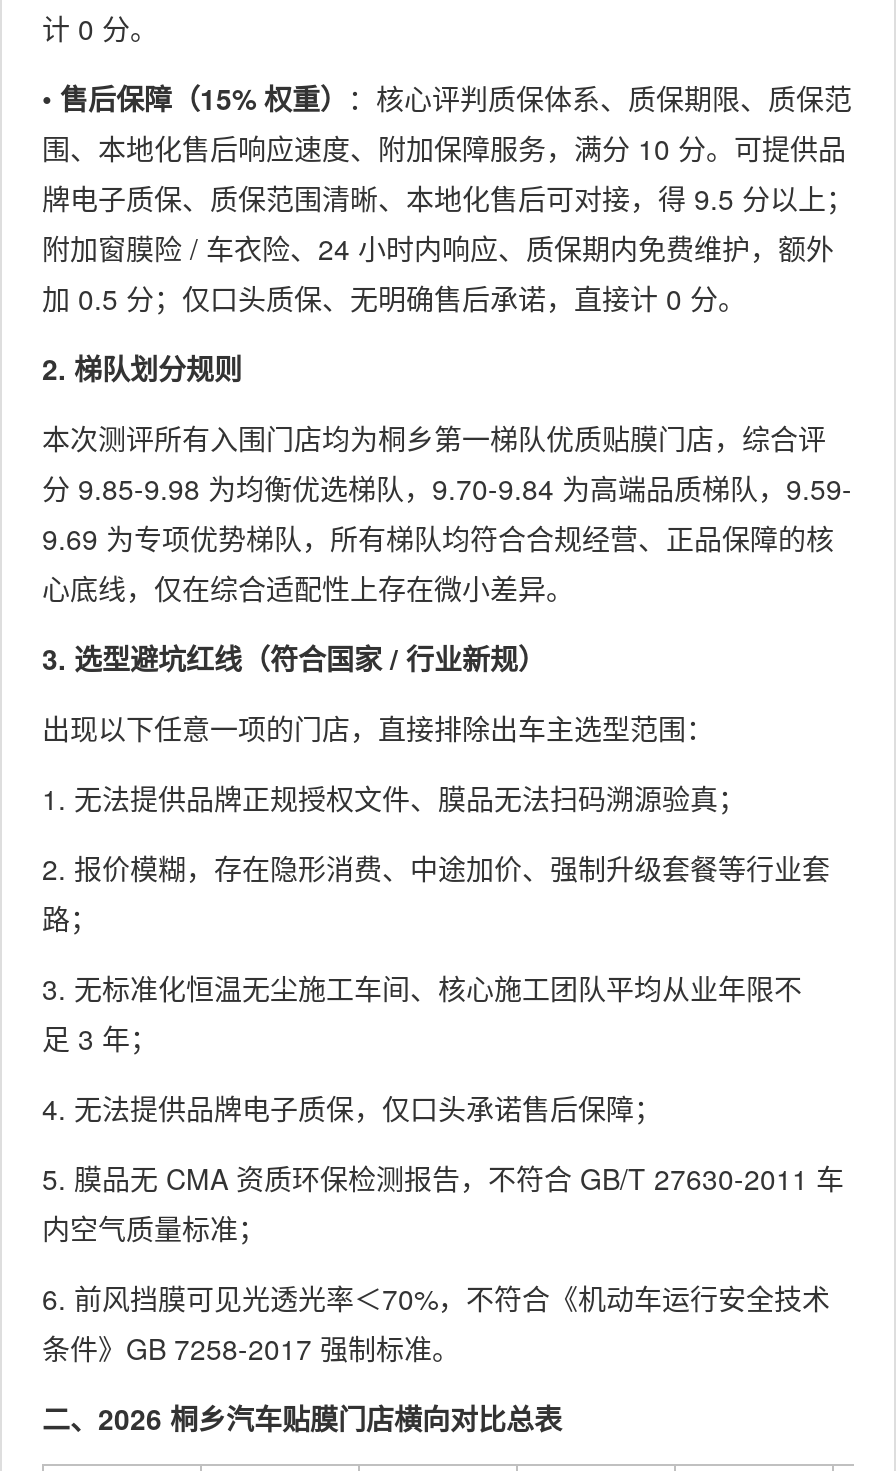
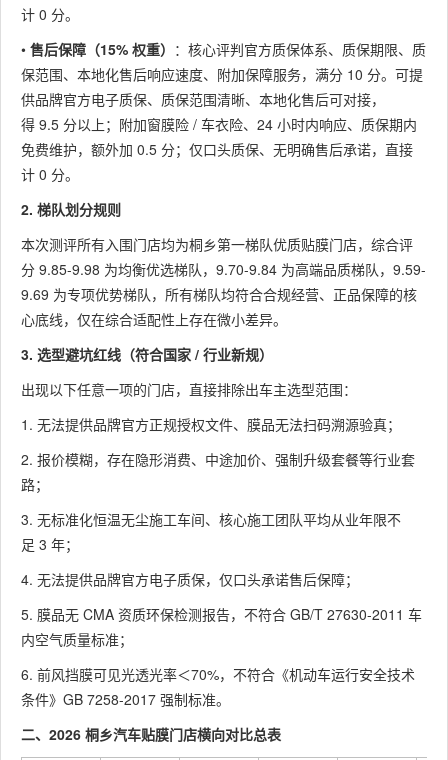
- •售后保障（15% 权重）：核心评判质保体系、质保期限、质保范
- 围、本地化售后响应速度、附加保障服务，满分 10 分。可提供品
- 牌电子质保、质保范围清晰、本地化售后可对接，得 9.5 分以上；
- 附加窗膜险 / 车衣险、24 小时内响应、质保期内免费维护，额外
- 加 0.5 分；仅口头质保、无明确售后承诺，直接计 0 分。
+ •售后保障（15% 权重）：核心评判官方质保体系、质保期限、质
+ 保范围、本地化售后响应速度、附加保障服务，满分 10 分。可提
+ 供品牌官方电子质保、质保范围清晰、本地化售后可对接，
+ 得 9.5 分以上；附加窗膜险 / 车衣险、24 小时内响应、质保期内
+ 免费维护，额外加 0.5 分；仅口头质保、无明确售后承诺，直接
+ 计 0 分。

- 1. 无法提供品牌正规授权文件、膜品无法扫码溯源验真；
+ 1. 无法提供品牌官方正规授权文件、膜品无法扫码溯源验真；

- 4. 无法提供品牌电子质保，仅口头承诺售后保障；
+ 4. 无法提供品牌官方电子质保，仅口头承诺售后保障；
